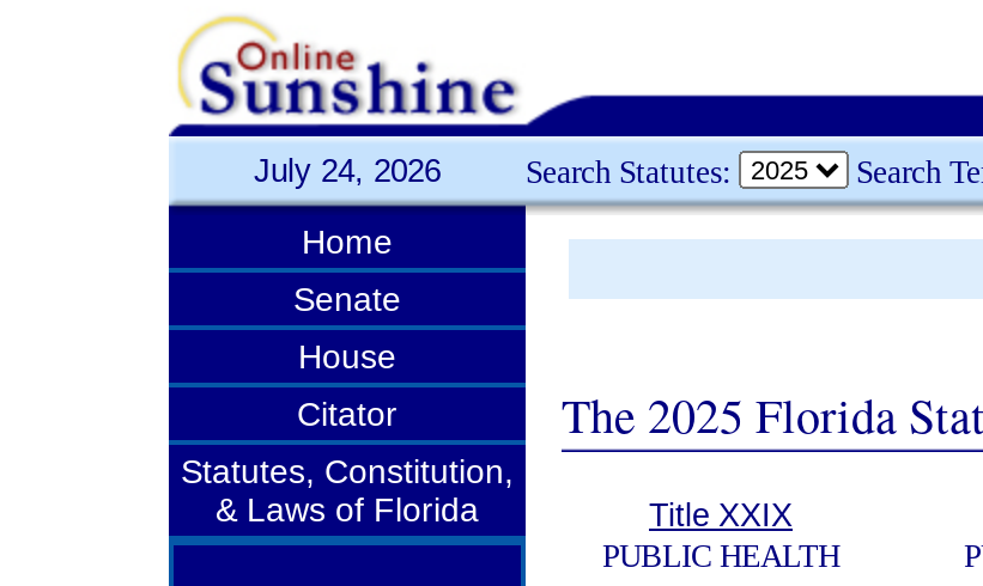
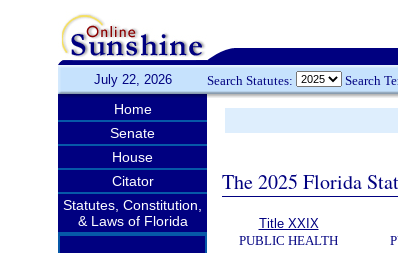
- July 24, 2026
+ July 22, 2026
